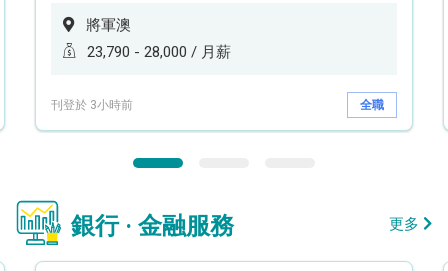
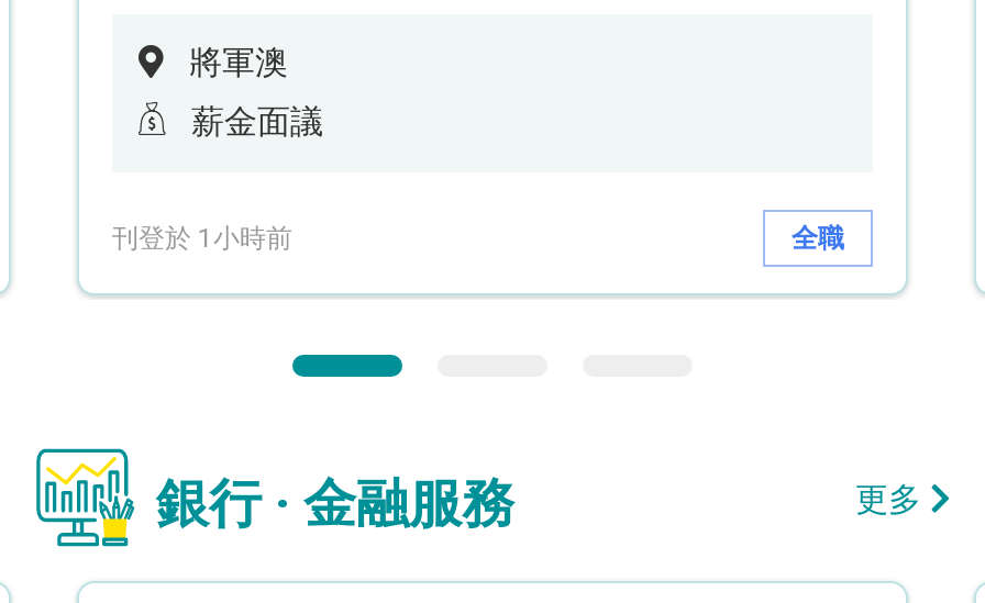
- 23,790 - 28,000 / 月薪
+ 薪金面議

- 刊登於 3小時前
+ 刊登於 1小時前
